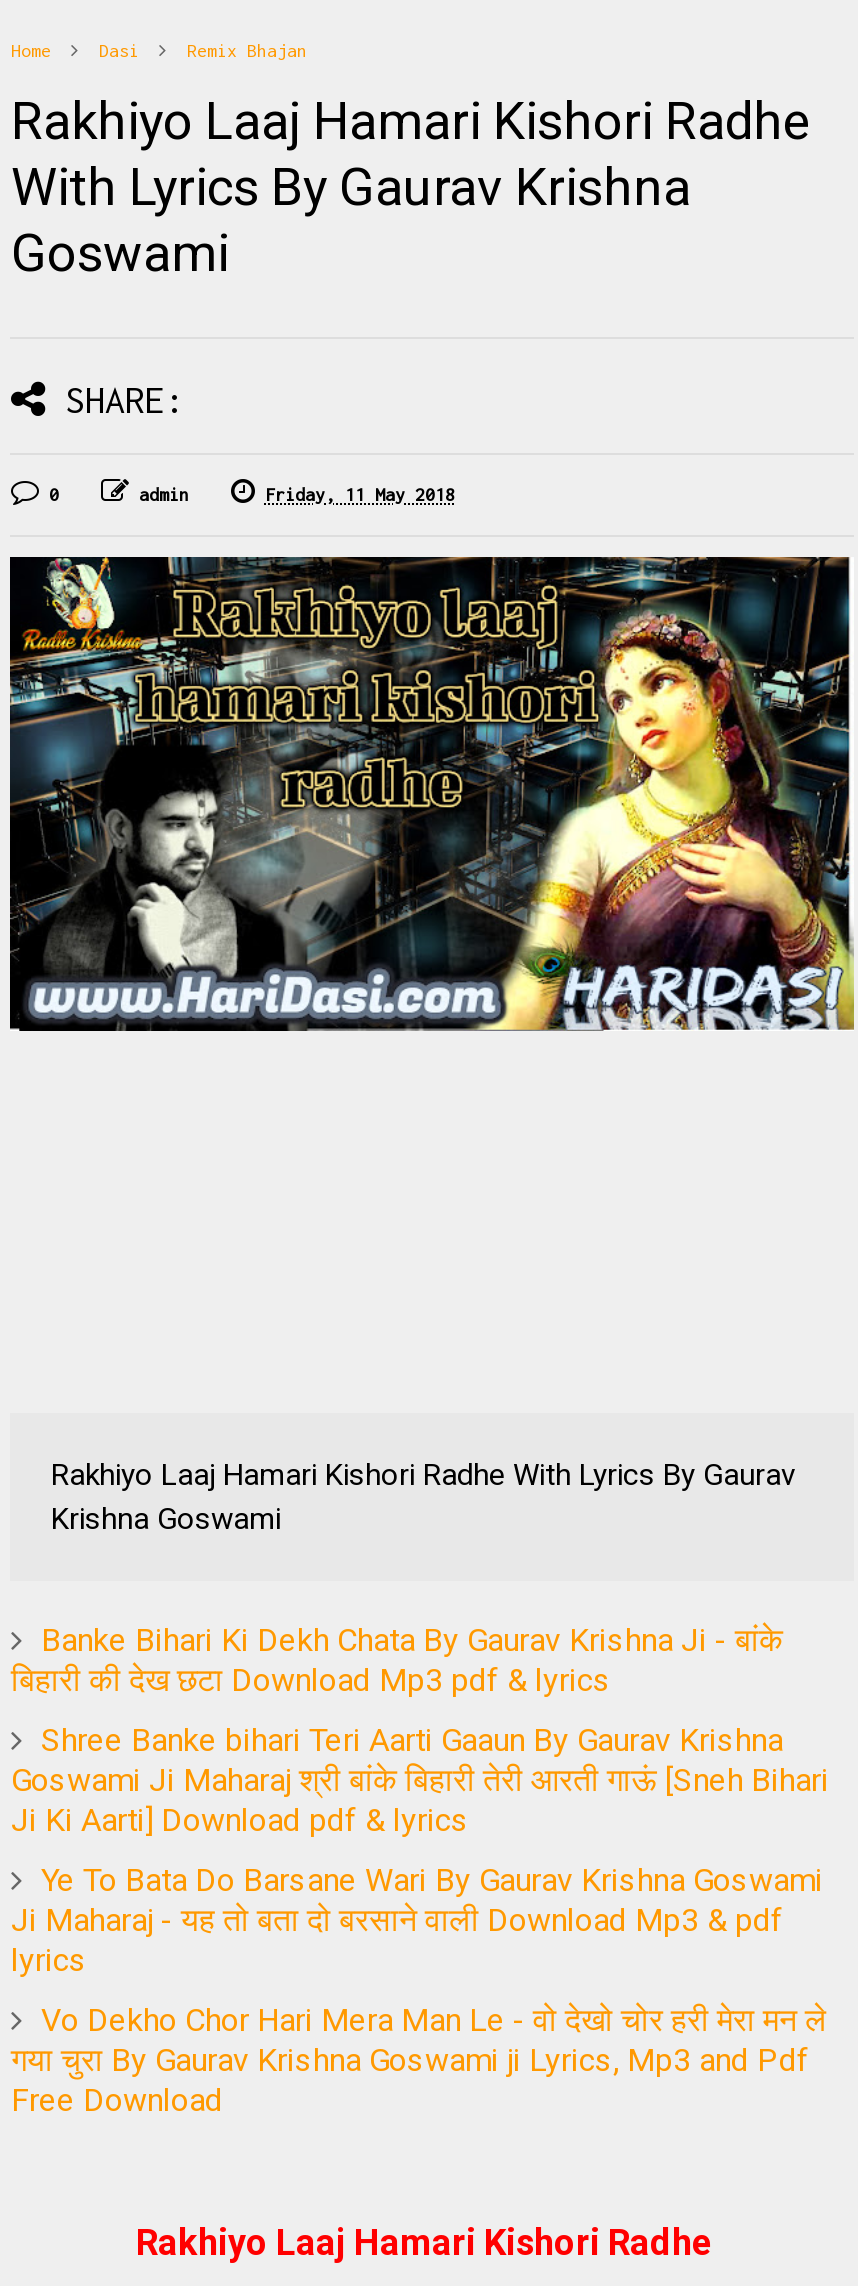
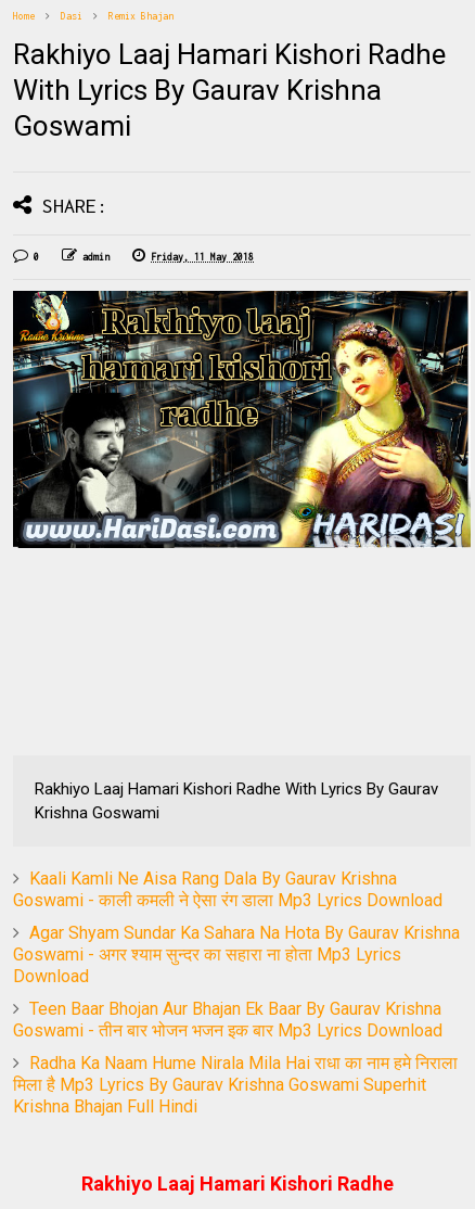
- Banke Bihari Ki Dekh Chata By Gaurav Krishna Ji - बांके
- बिहारी की देख छटा Download Mp3 pdf & lyrics
+ Kaali Kamli Ne Aisa Rang Dala By Gaurav Krishna
+ Goswami - काली कमली ने ऐसा रंग डाला Mp3 Lyrics Download

- Shree Banke bihari Teri Aarti Gaaun By Gaurav Krishna
- Goswami Ji Maharaj श्री बांके बिहारी तेरी आरती गाऊं [Sneh Bihari
- Ji Ki Aarti] Download pdf & lyrics
+ Agar Shyam Sundar Ka Sahara Na Hota By Gaurav Krishna
+ Goswami - अगर श्याम सुन्दर का सहारा ना होता Mp3 Lyrics
+ Download

- Ye To Bata Do Barsane Wari By Gaurav Krishna Goswami
- Ji Maharaj - यह तो बता दो बरसाने वाली Download Mp3 & pdf
- lyrics
+ Teen Baar Bhojan Aur Bhajan Ek Baar By Gaurav Krishna
+ Goswami - तीन बार भोजन भजन इक बार Mp3 Lyrics Download

- Vo Dekho Chor Hari Mera Man Le - वो देखो चोर हरी मेरा मन ले
- गया चुरा By Gaurav Krishna Goswami ji Lyrics, Mp3 and Pdf
- Free Download
+ Radha Ka Naam Hume Nirala Mila Hai राधा का नाम हमे निराला
+ मिला है Mp3 Lyrics By Gaurav Krishna Goswami Superhit
+ Krishna Bhajan Full Hindi
